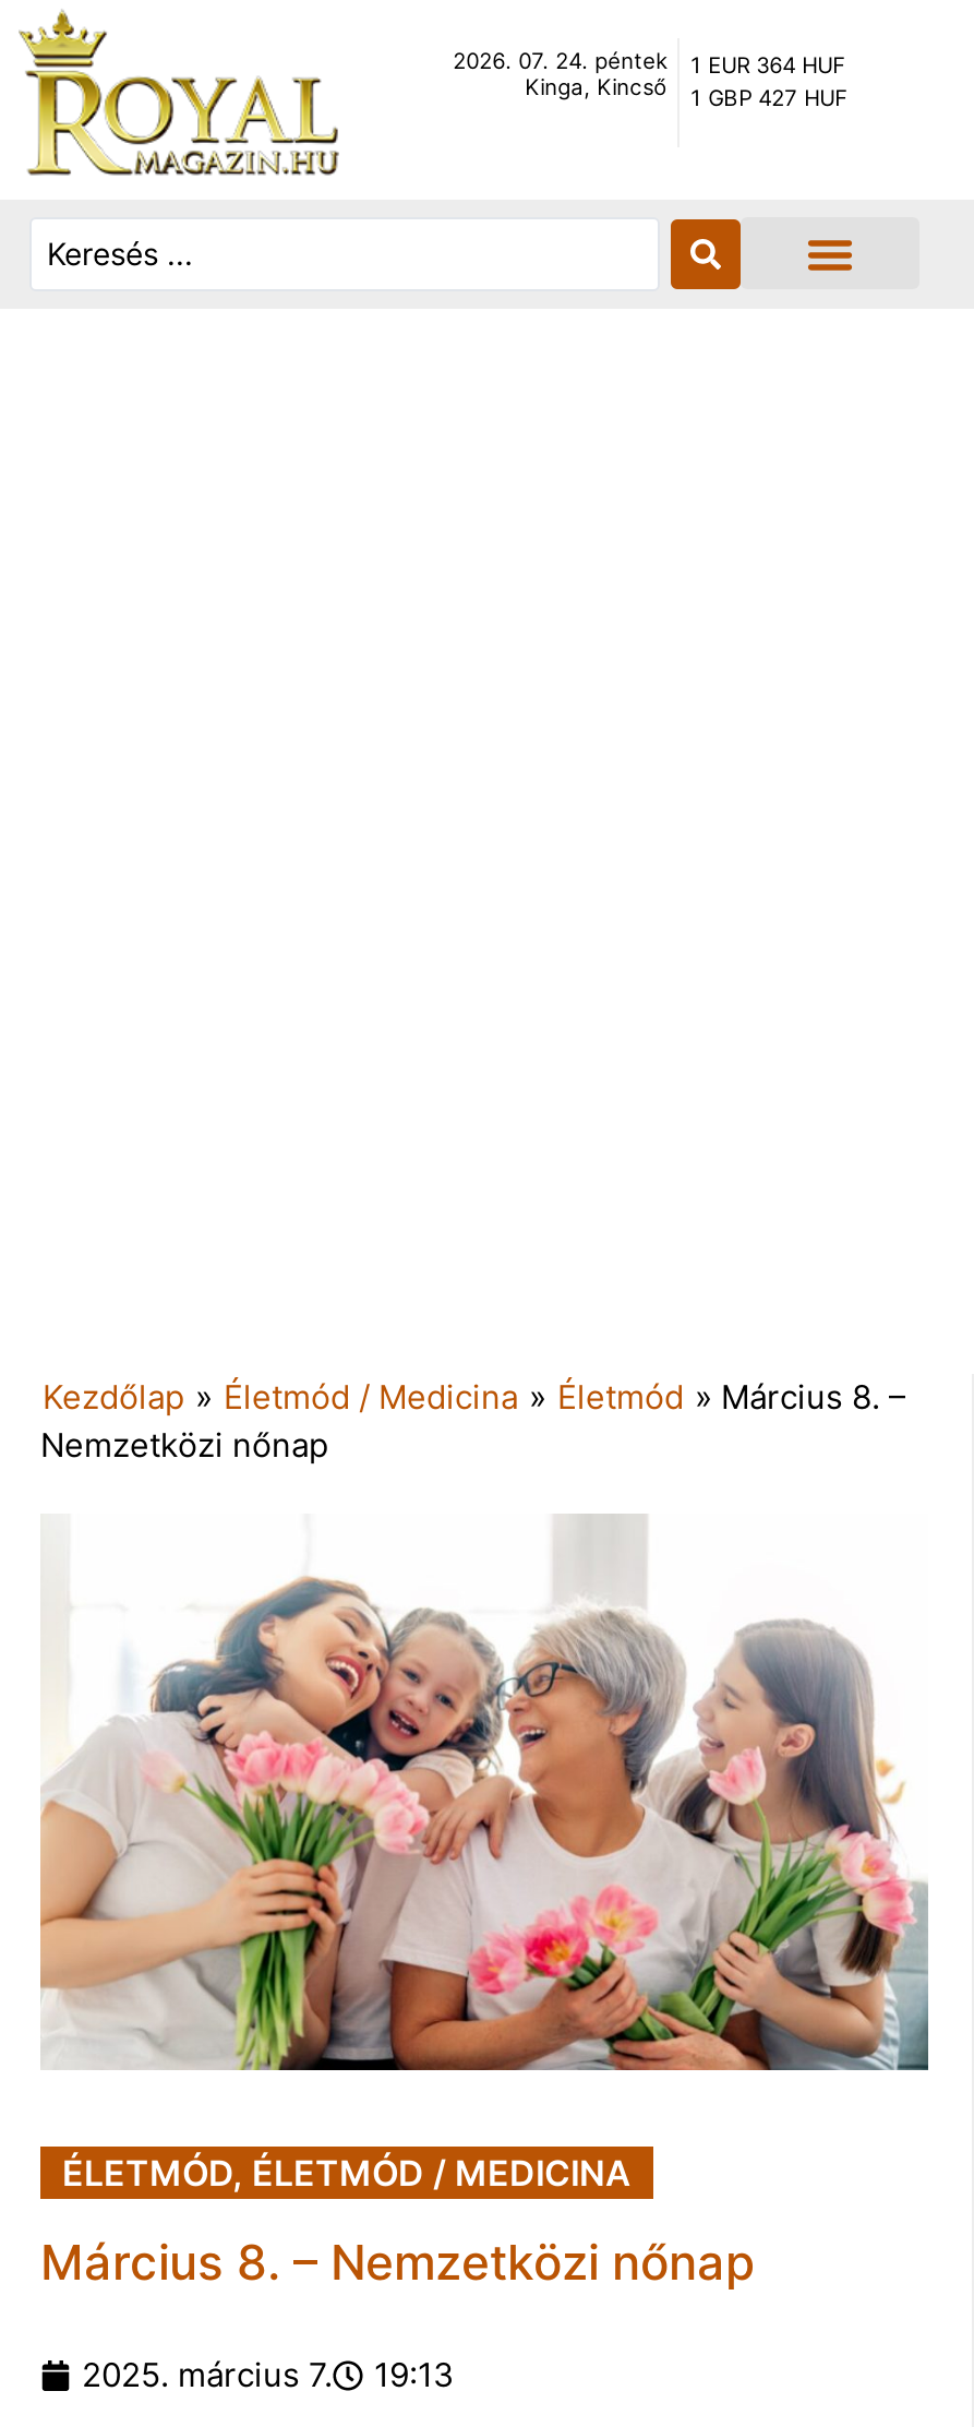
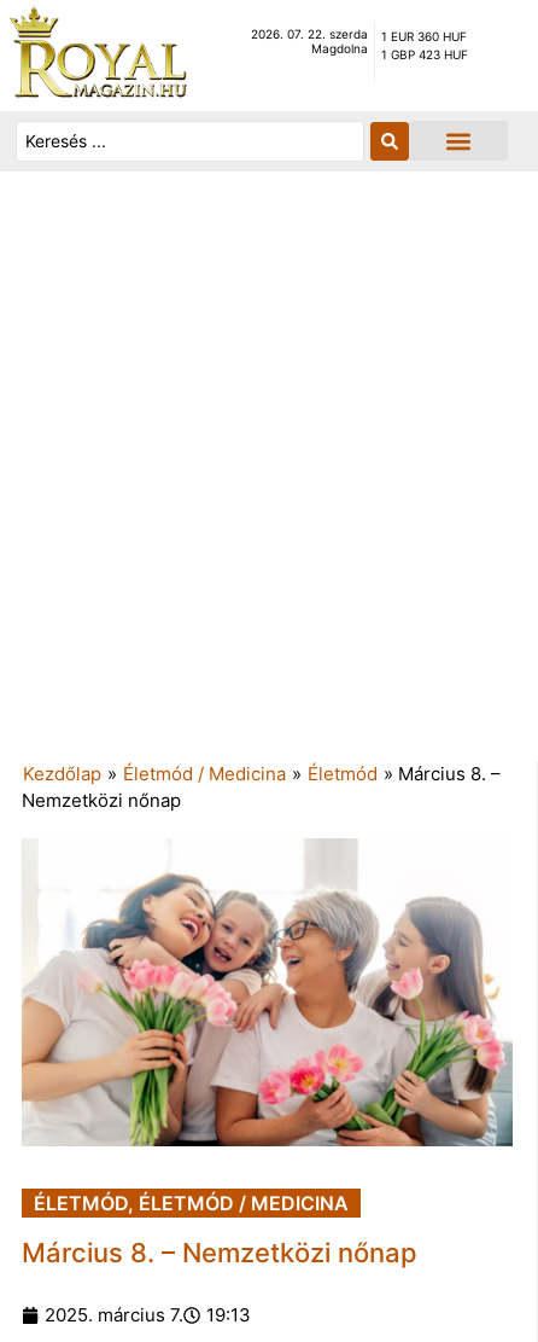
- 2026. 07. 24. péntek
- Kinga, Kincső
+ 2026. 07. 22. szerda
+ Magdolna

- 1 EUR 364 HUF
- 1 GBP 427 HUF
+ 1 EUR 360 HUF
+ 1 GBP 423 HUF
